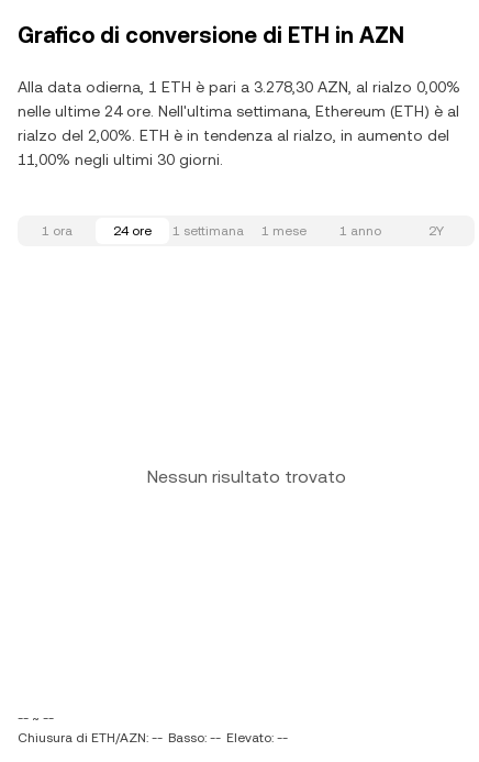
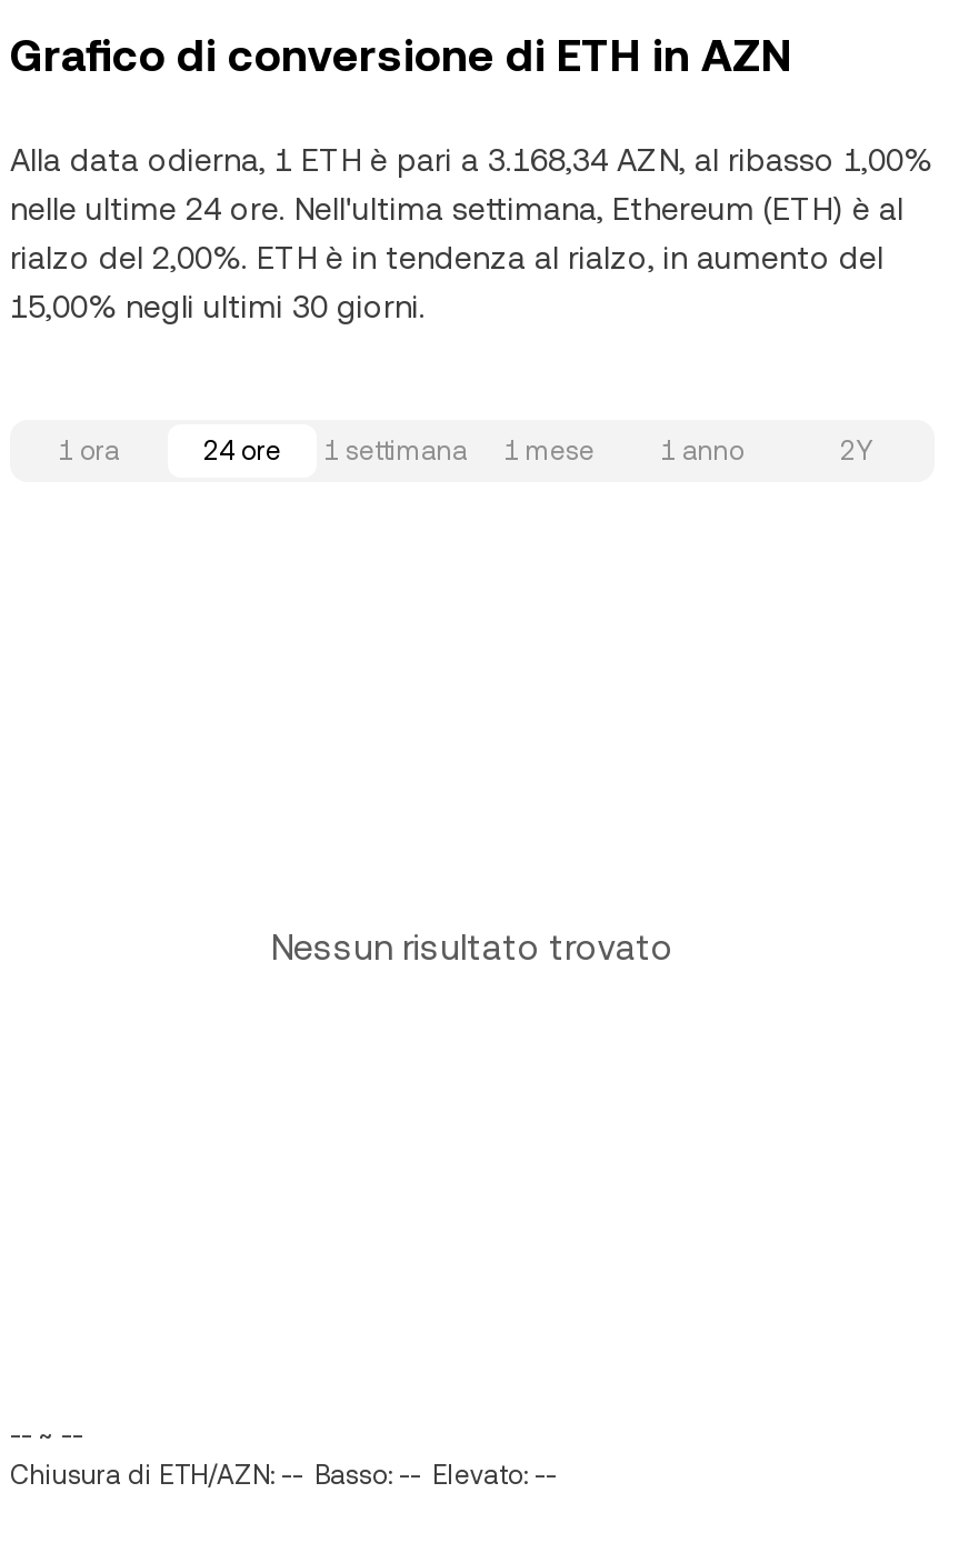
- Alla data odierna, 1 ETH è pari a 3.278,30 AZN, al rialzo 0,00%
+ Alla data odierna, 1 ETH è pari a 3.168,34 AZN, al ribasso 1,00%

- 11,00% negli ultimi 30 giorni.
+ 15,00% negli ultimi 30 giorni.
